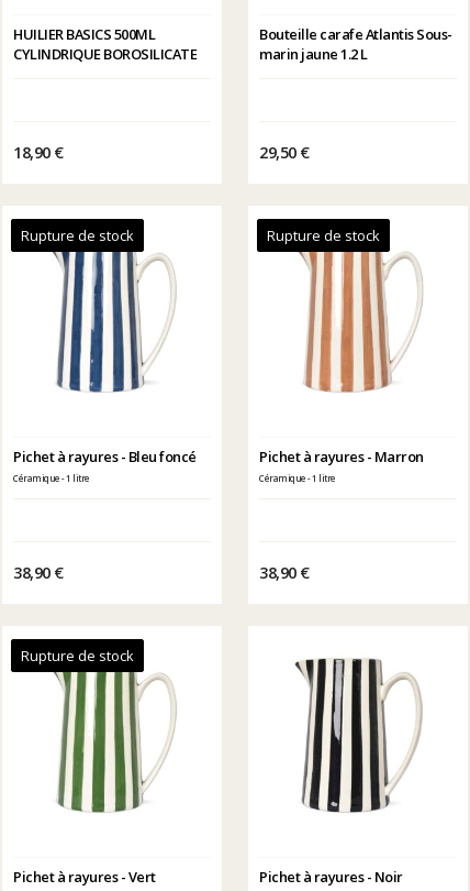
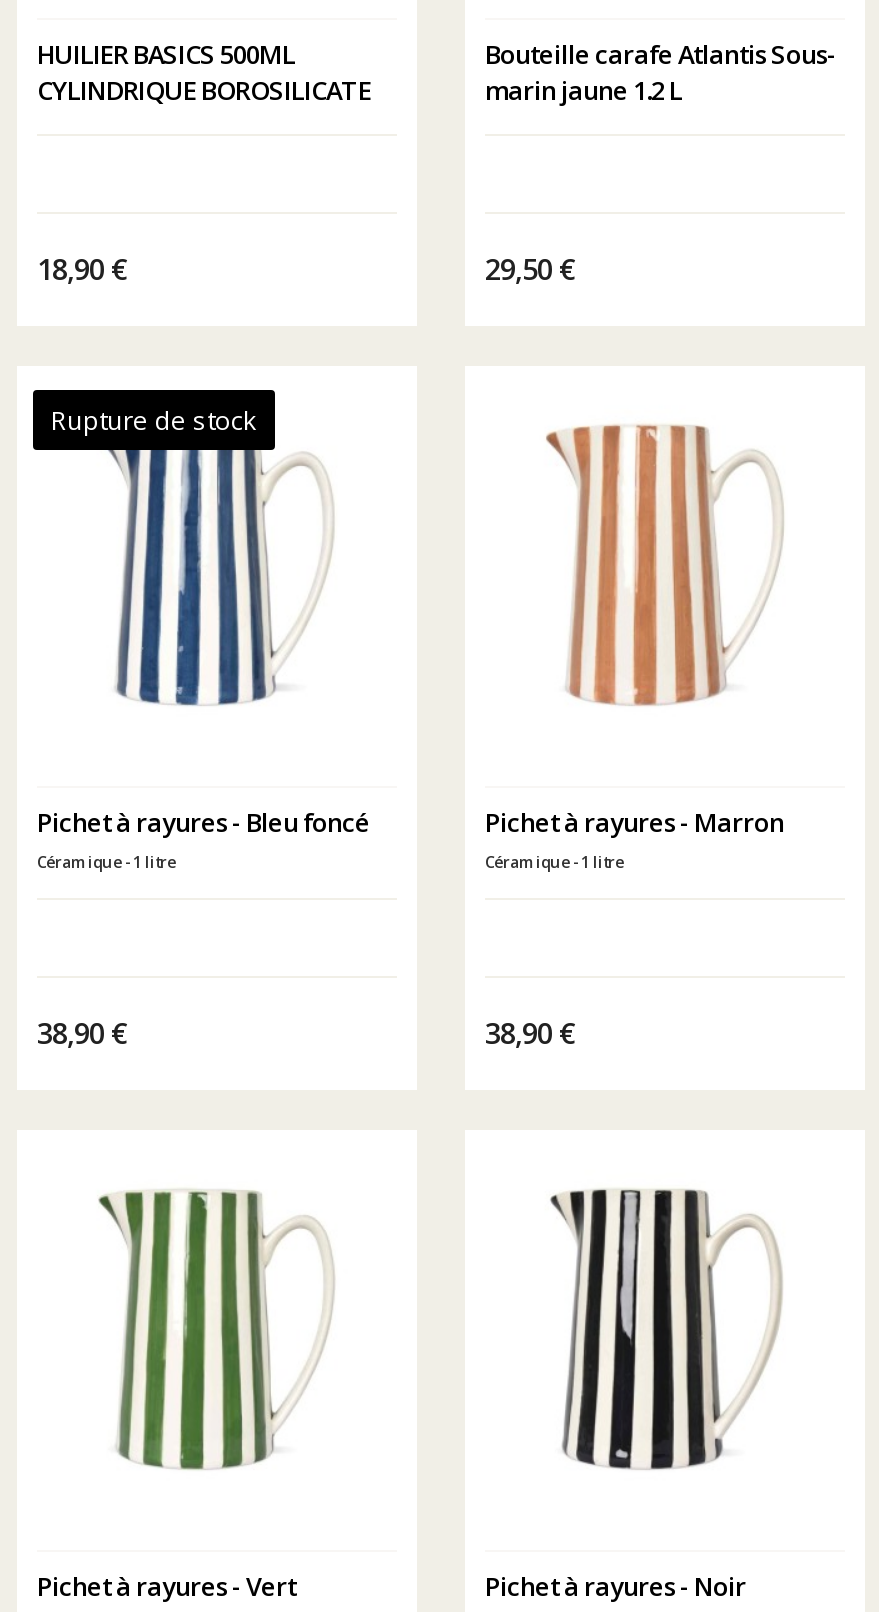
- Rupture de stock

- Rupture de stock
